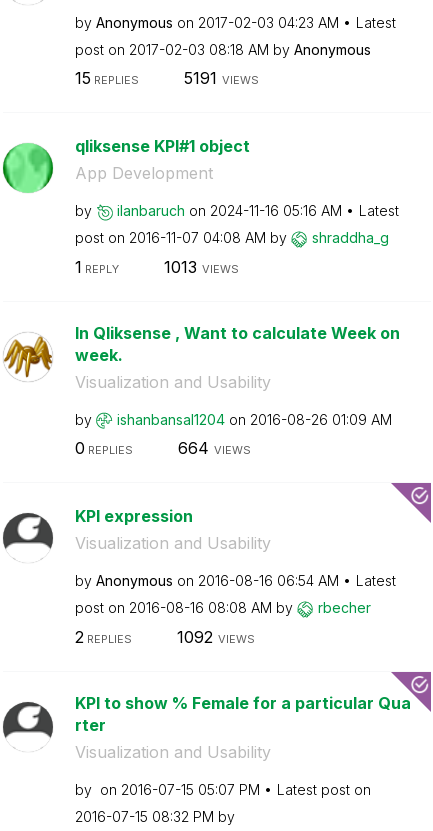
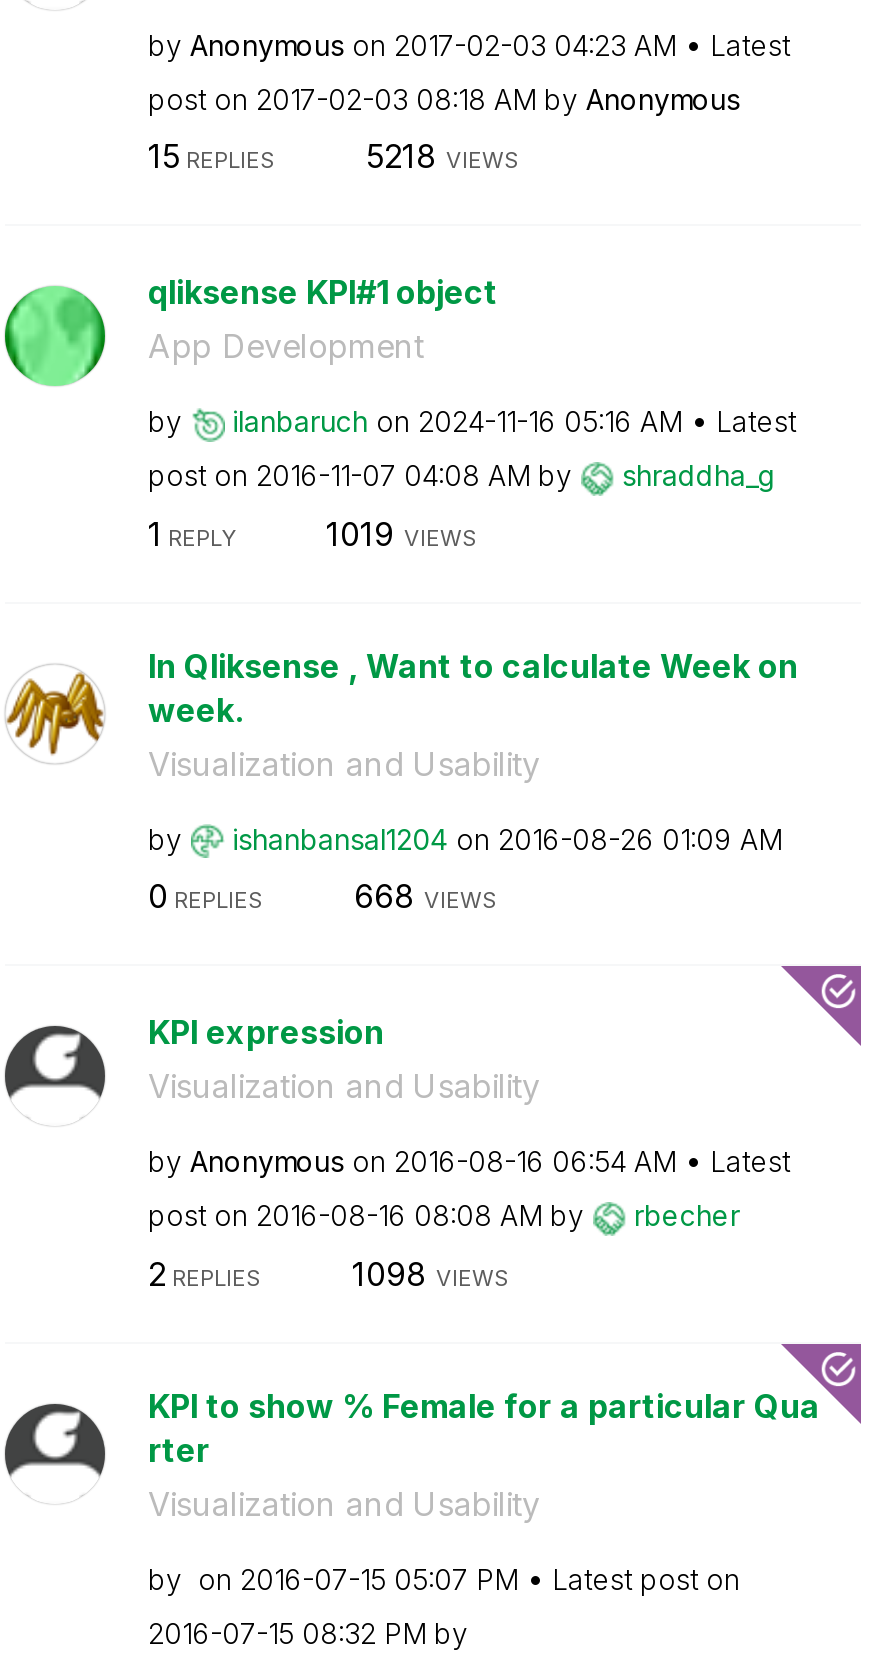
- 5191 VIEWS
+ 5218 VIEWS

- 1013 VIEWS
+ 1019 VIEWS

- 664 VIEWS
+ 668 VIEWS

- 1092 VIEWS
+ 1098 VIEWS
